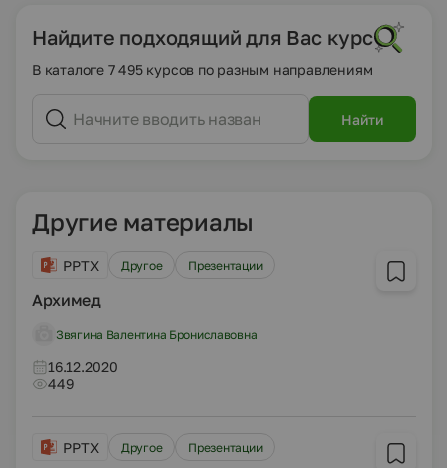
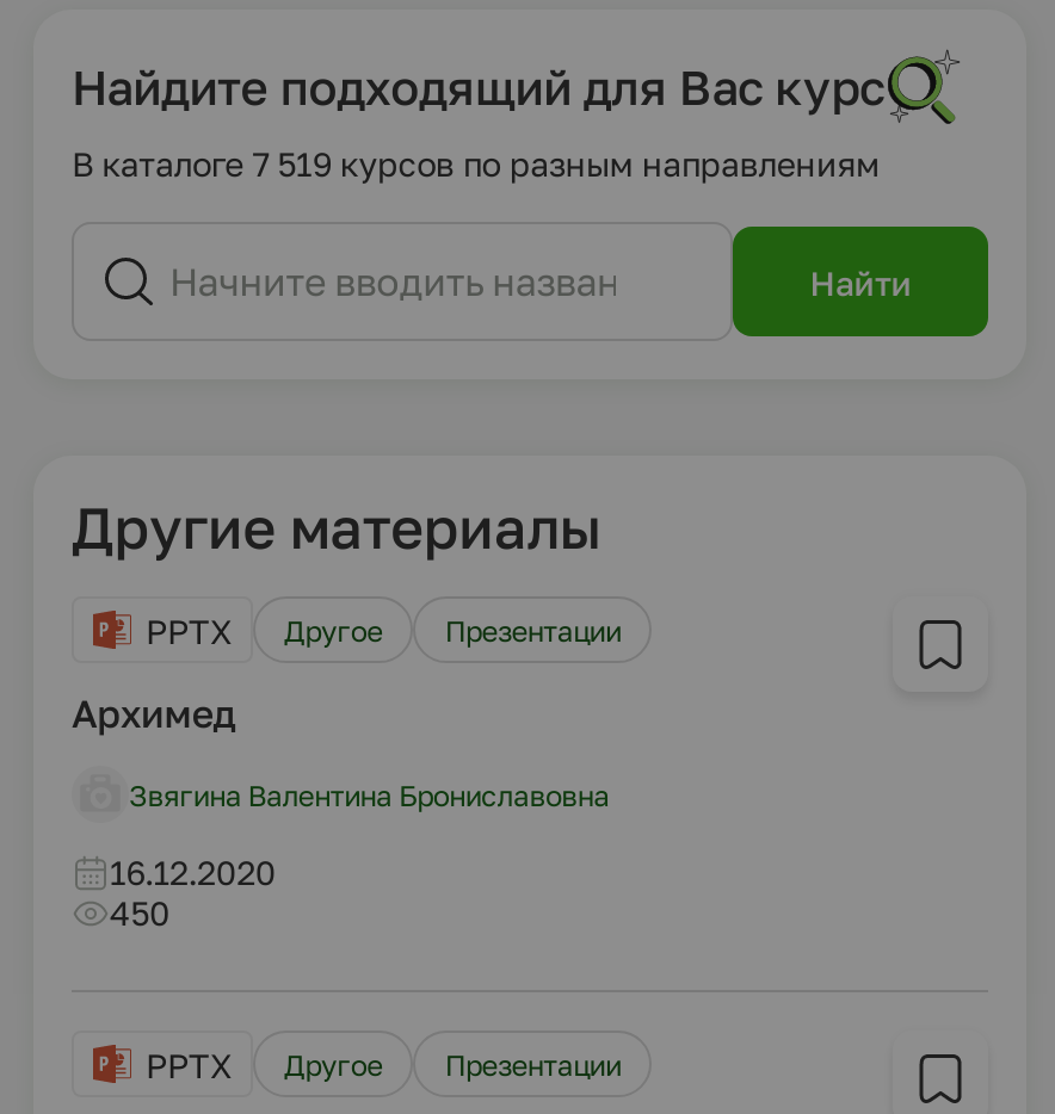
- В каталоге 7 495 курсов по разным направлениям
+ В каталоге 7 519 курсов по разным направлениям

- 449
+ 450
